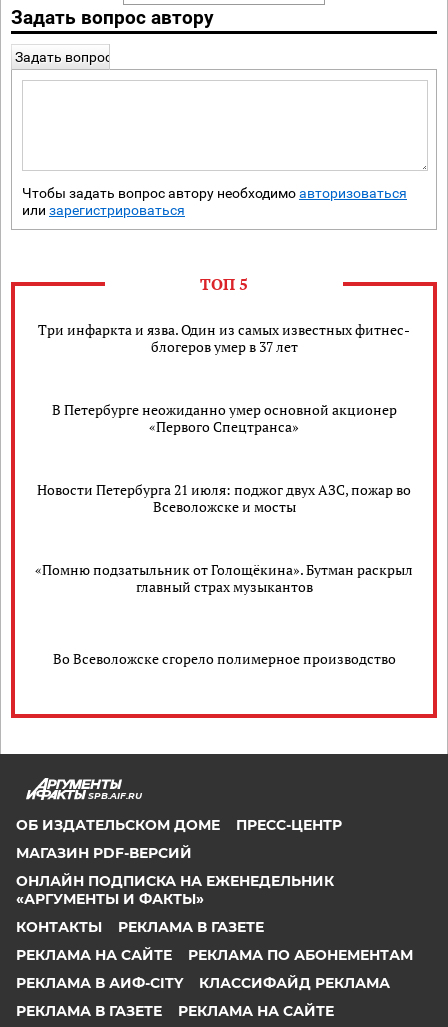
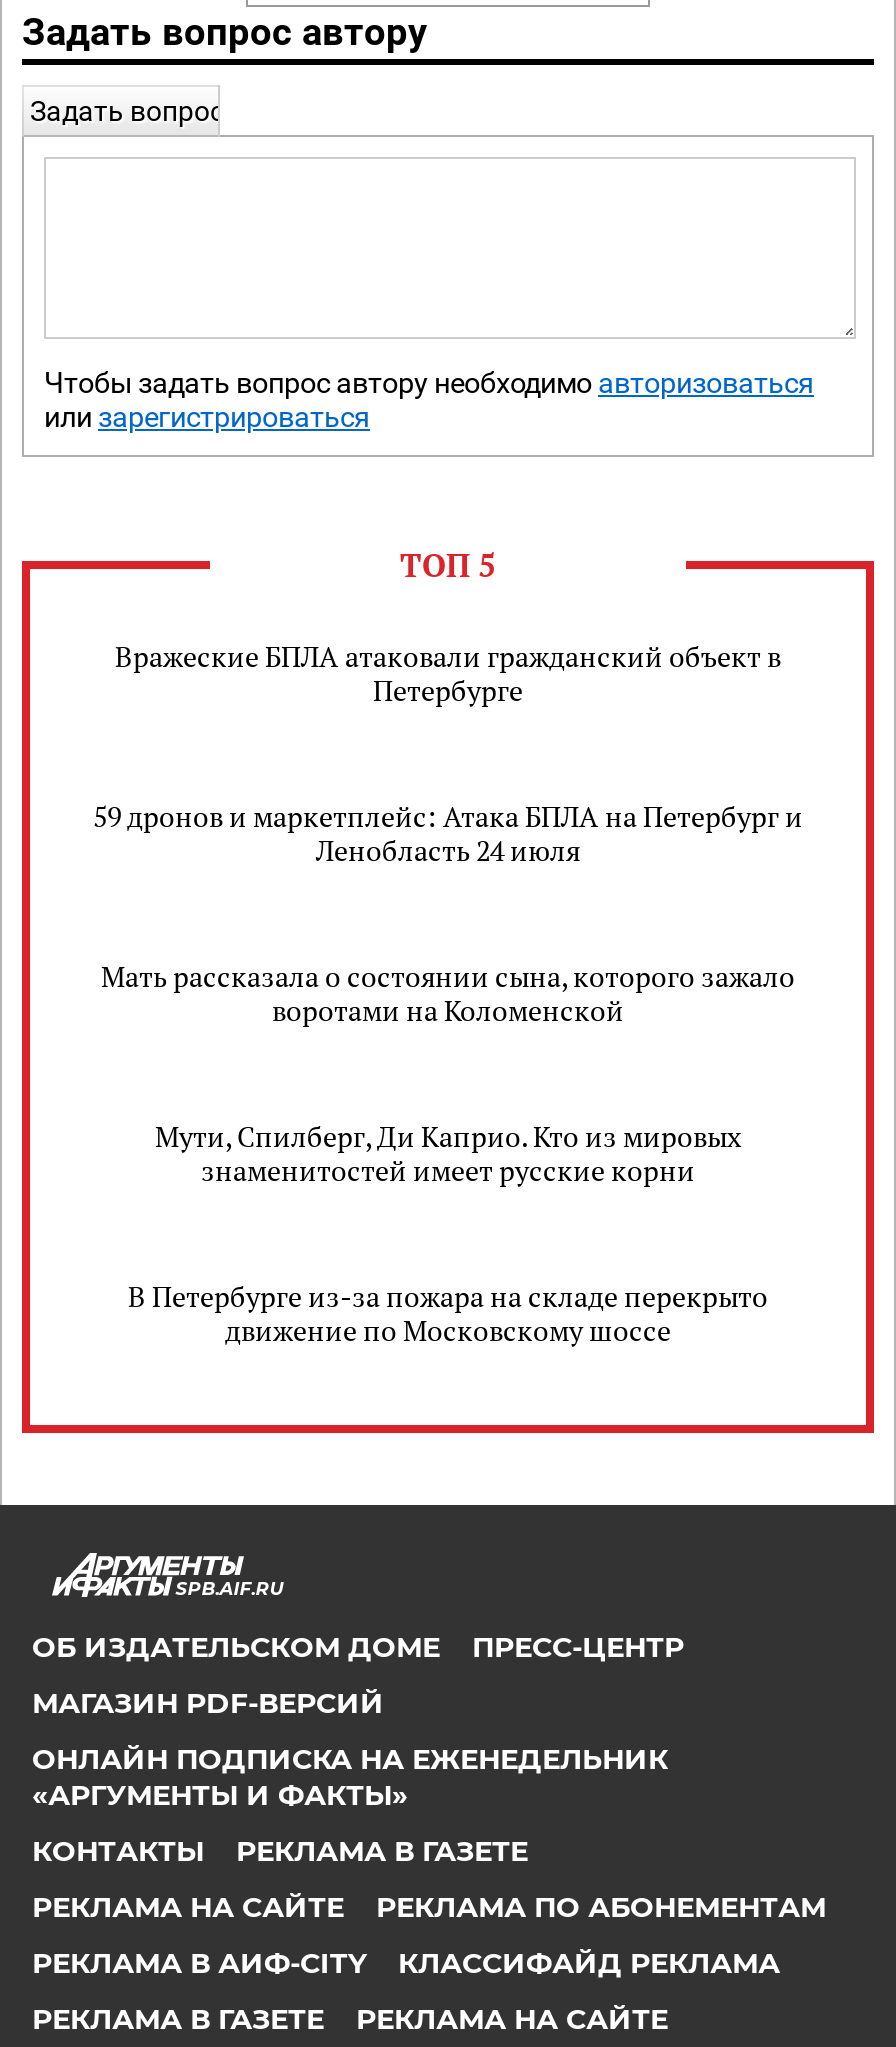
- Три инфаркта и язва. Один из самых известных фитнес-
- блогеров умер в 37 лет
+ Вражеские БПЛА атаковали гражданский объект в
+ Петербурге

- В Петербурге неожиданно умер основной акционер
- «Первого Спецтранса»
+ 59 дронов и маркетплейс: Атака БПЛА на Петербург и
+ Ленобласть 24 июля

- Новости Петербурга 21 июля: поджог двух АЗС, пожар во
- Всеволожске и мосты
+ Мать рассказала о состоянии сына, которого зажало
+ воротами на Коломенской

- «Помню подзатыльник от Голощёкина». Бутман раскрыл
- главный страх музыкантов
+ Мути, Спилберг, Ди Каприо. Кто из мировых
+ знаменитостей имеет русские корни

- Во Всеволожске сгорело полимерное производство
+ В Петербурге из-за пожара на складе перекрыто
+ движение по Московскому шоссе
